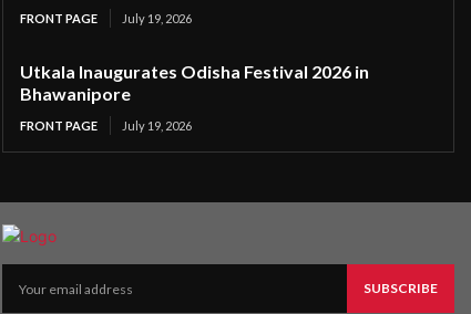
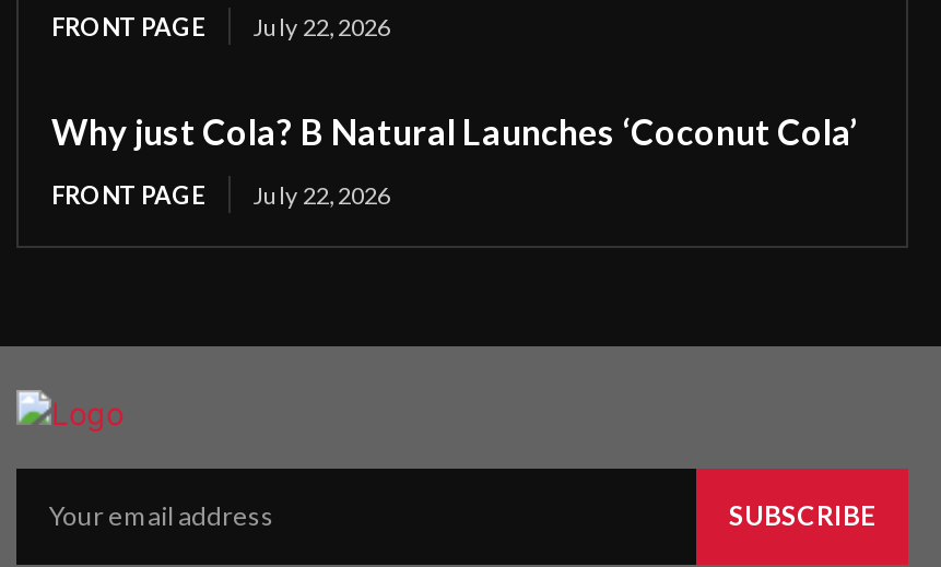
- FRONT PAGE July 19, 2026
+ FRONT PAGE July 22, 2026

- Utkala Inaugurates Odisha Festival 2026 in
- Bhawanipore
+ Why just Cola? B Natural Launches ‘Coconut Cola’

- FRONT PAGE July 19, 2026
+ FRONT PAGE July 22, 2026
